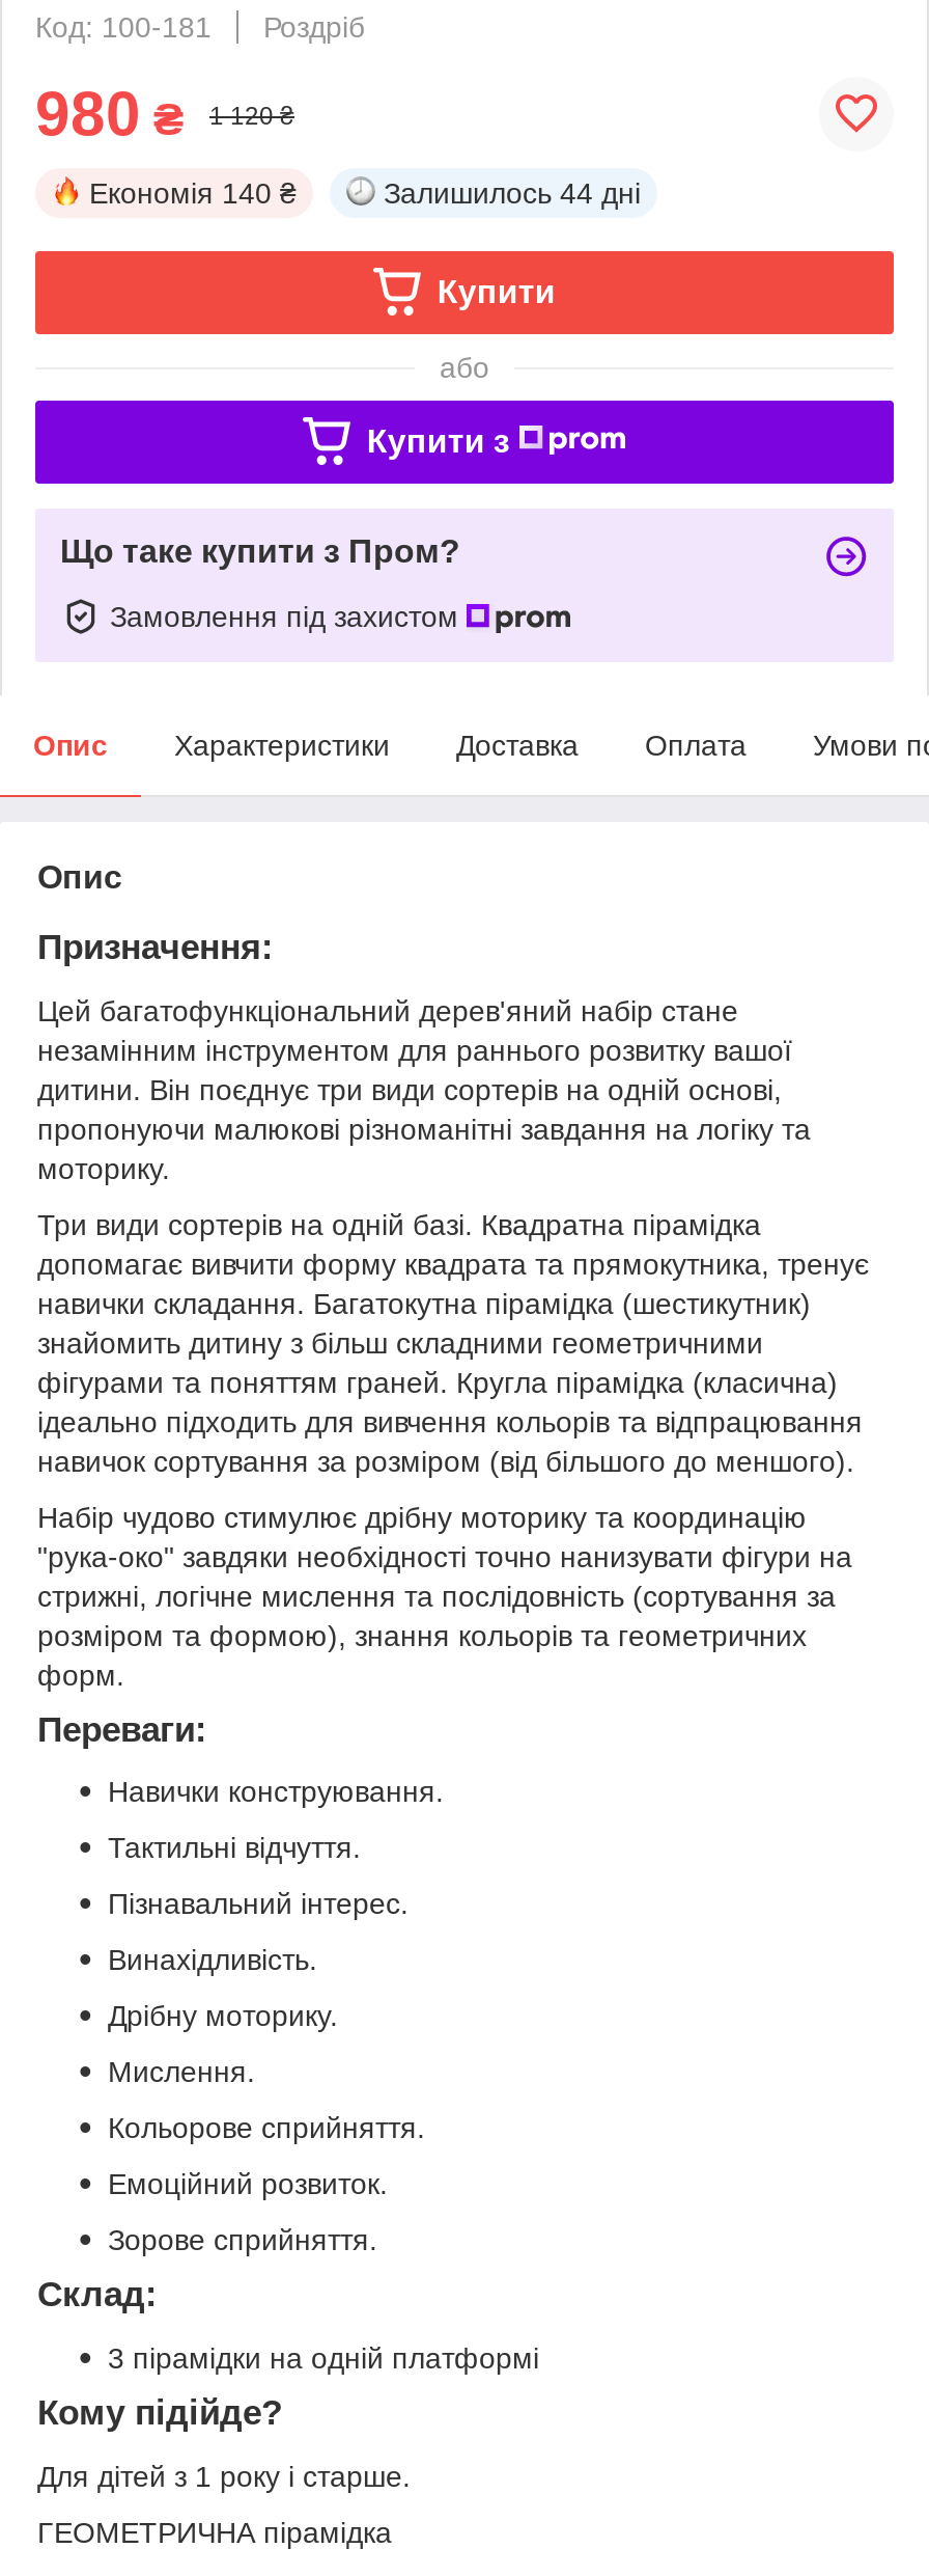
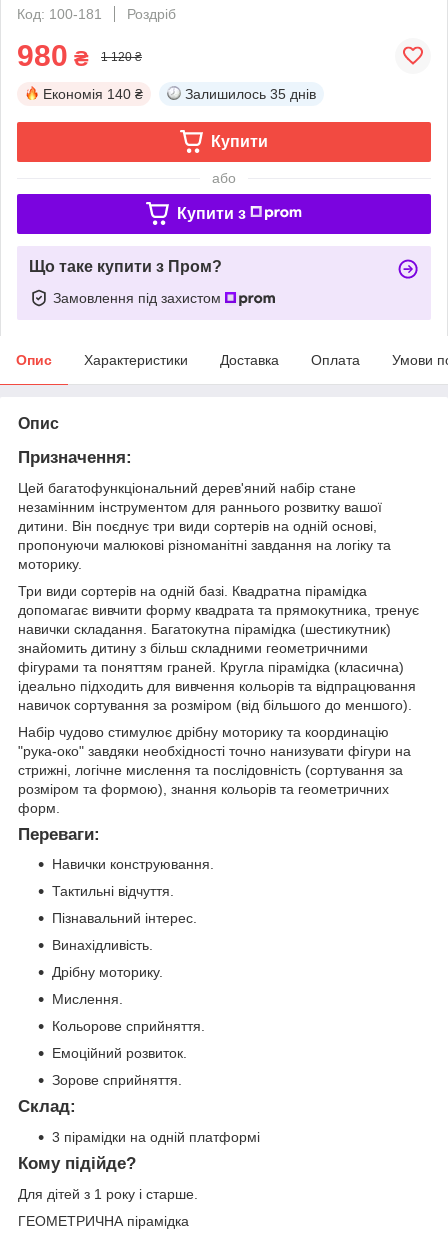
- Залишилось 44 дні
+ Залишилось 35 днів
